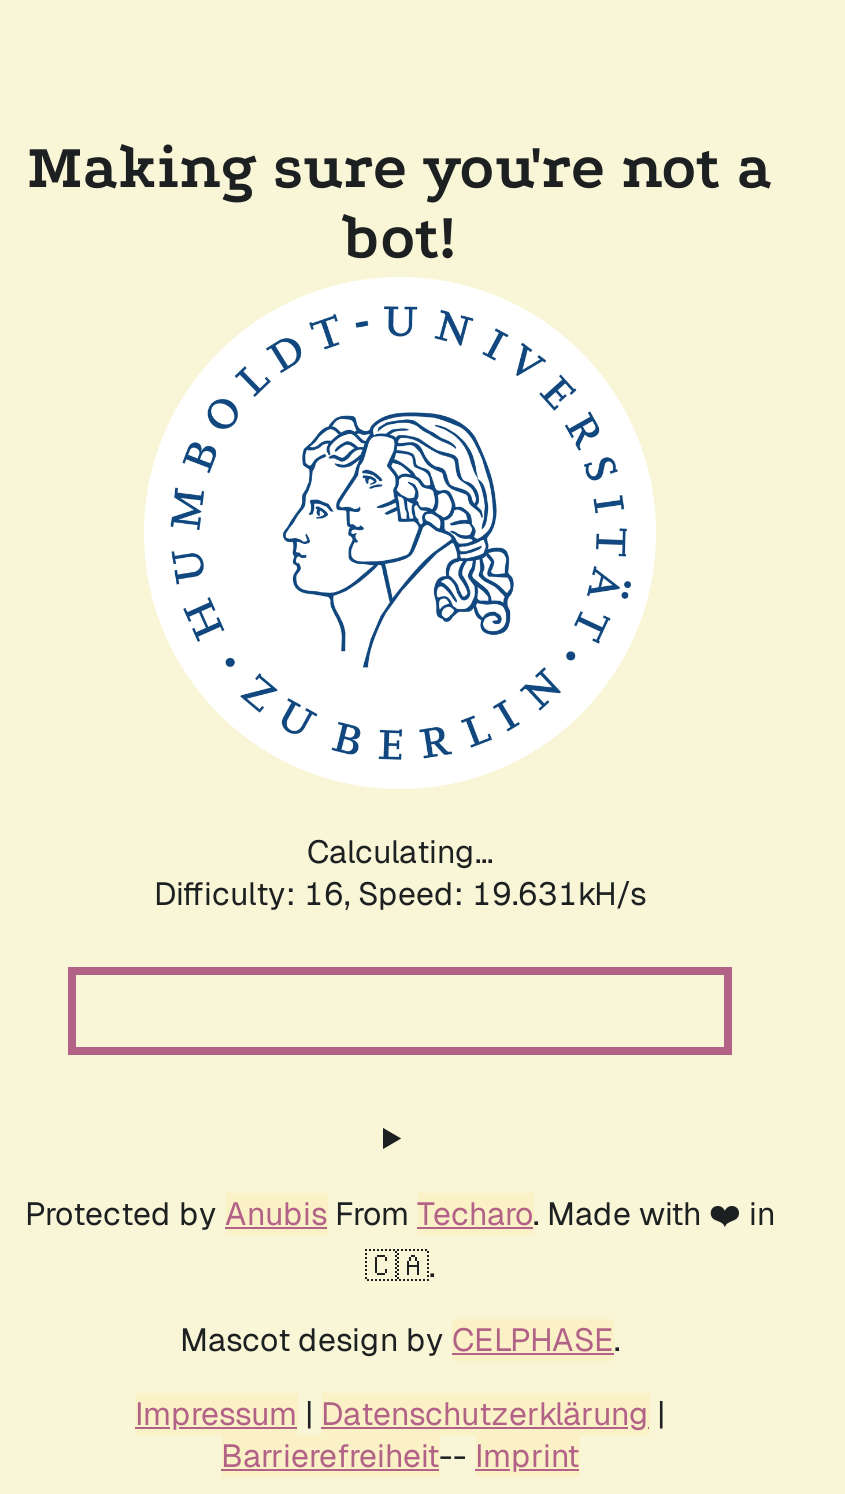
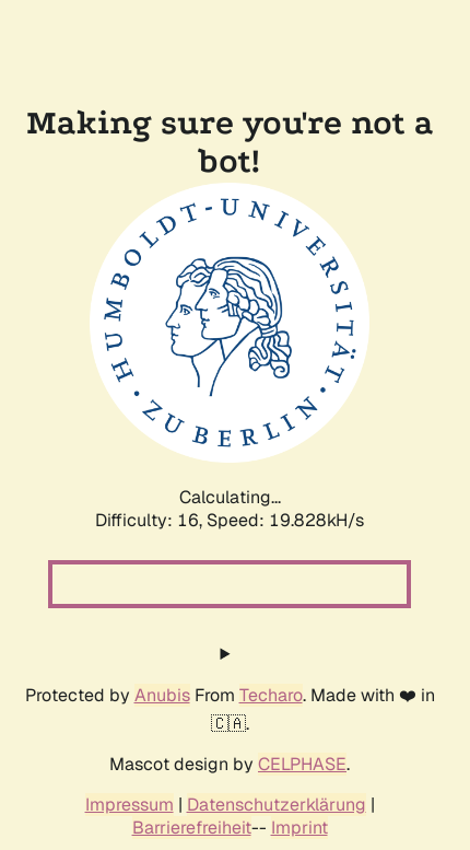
- Difficulty: 16, Speed: 19.631kH/s
+ Difficulty: 16, Speed: 19.828kH/s
